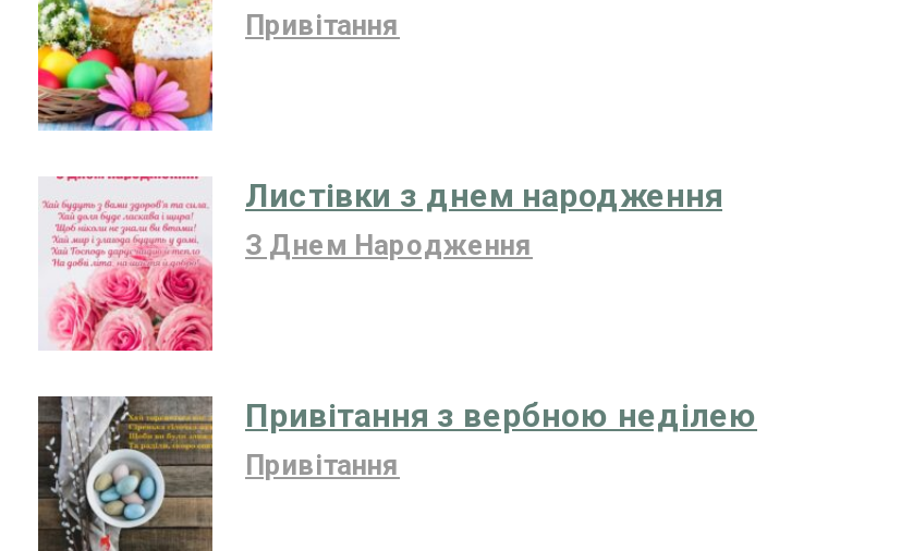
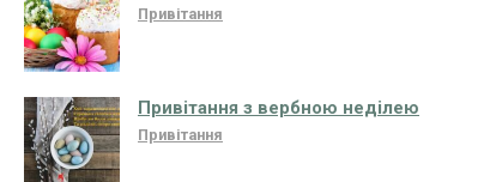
- [image]
- Листівки з днем народження
- З Днем Народження
